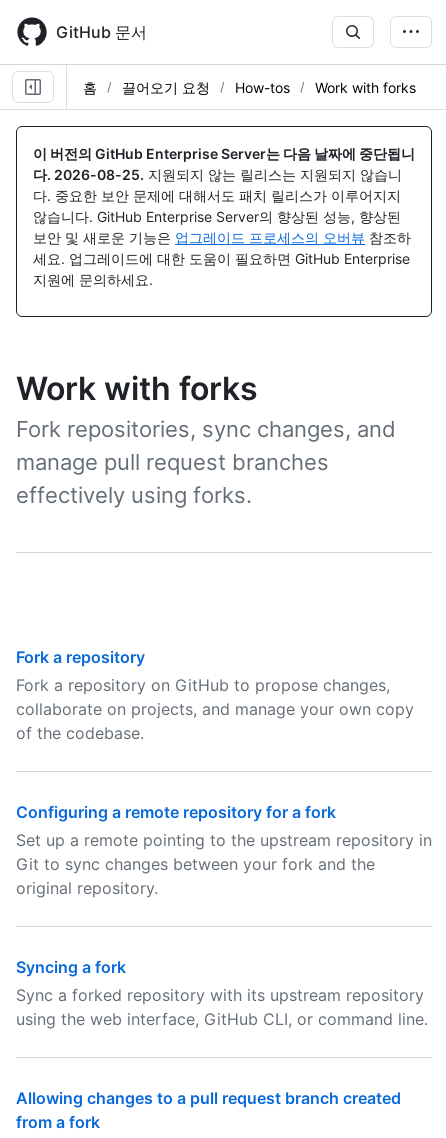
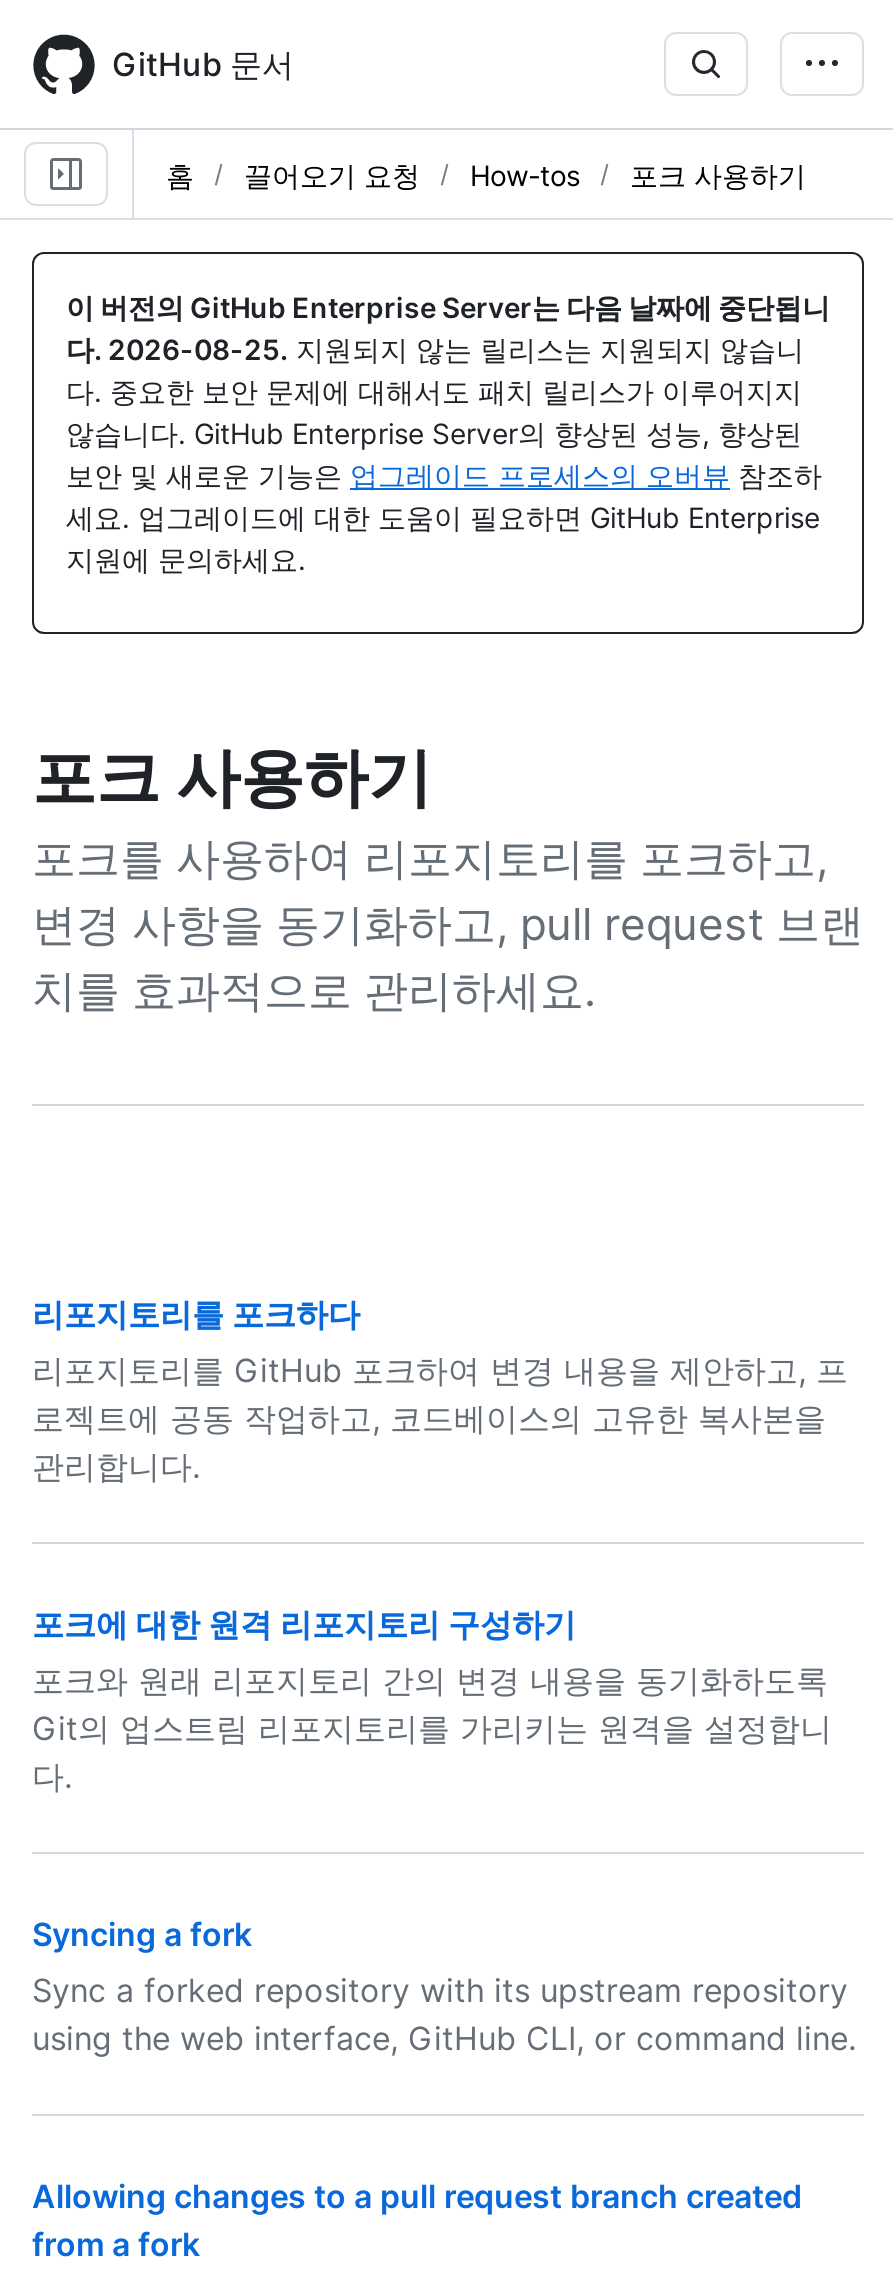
- Work with forks
+ 포크 사용하기

- Work with forks
- Fork repositories, sync changes, and
- manage pull request branches
- effectively using forks.
+ 포크 사용하기
+ 포크를 사용하여 리포지토리를 포크하고,
+ 변경 사항을 동기화하고, pull request 브랜
+ 치를 효과적으로 관리하세요.

- Fork a repository
- Fork a repository on GitHub to propose changes,
- collaborate on projects, and manage your own copy
- of the codebase.
+ 리포지토리를 포크하다
+ 리포지토리를 GitHub 포크하여 변경 내용을 제안하고, 프
+ 로젝트에 공동 작업하고, 코드베이스의 고유한 복사본을
+ 관리합니다.

- Configuring a remote repository for a fork
- Set up a remote pointing to the upstream repository in
- Git to sync changes between your fork and the
- original repository.
+ 포크에 대한 원격 리포지토리 구성하기
+ 포크와 원래 리포지토리 간의 변경 내용을 동기화하도록
+ Git의 업스트림 리포지토리를 가리키는 원격을 설정합니
+ 다.
